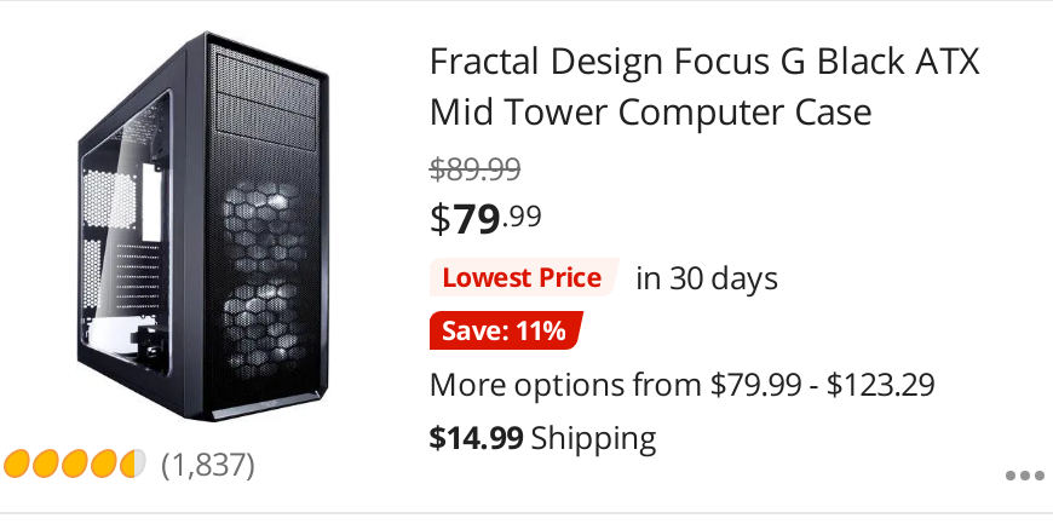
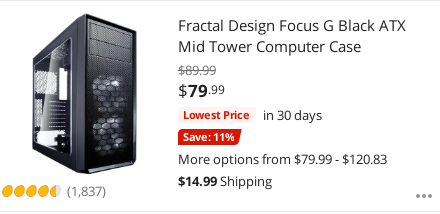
- More options from $79.99 - $123.29
+ More options from $79.99 - $120.83
